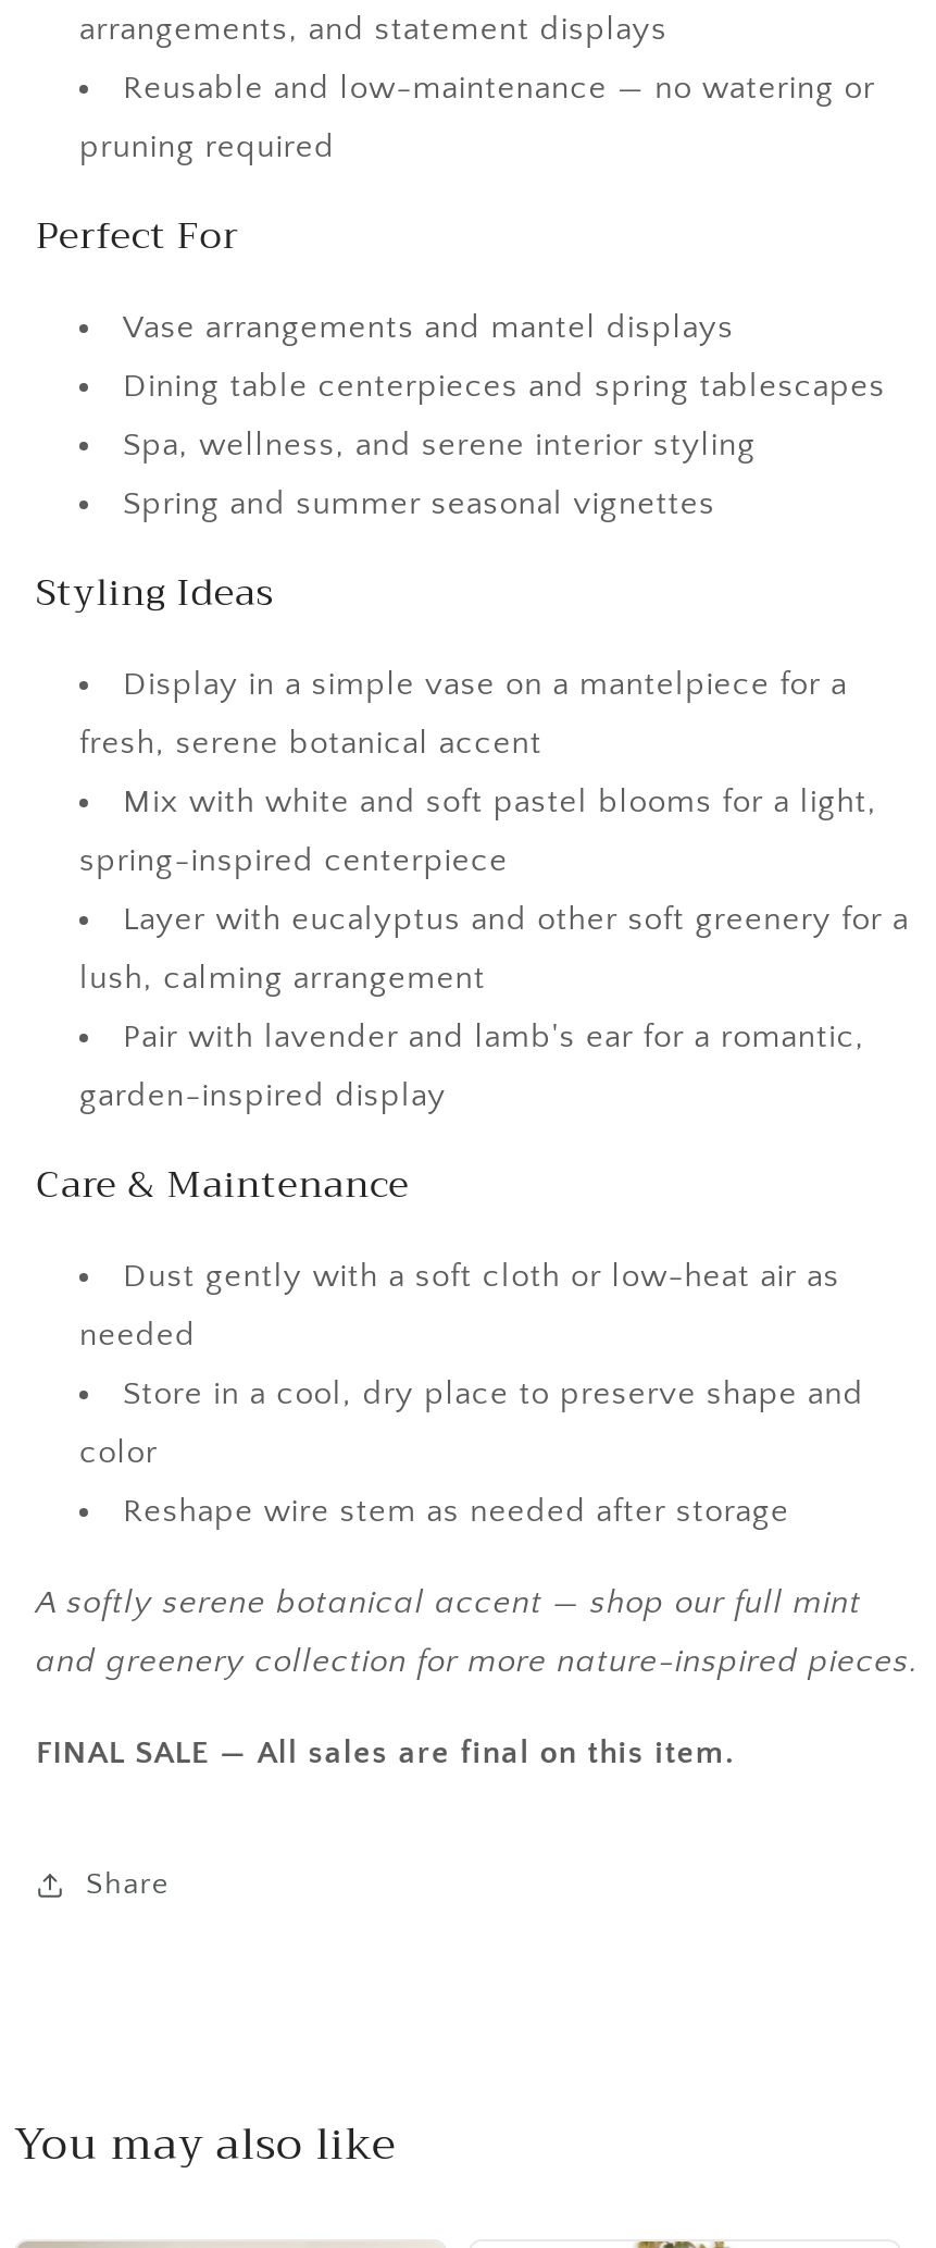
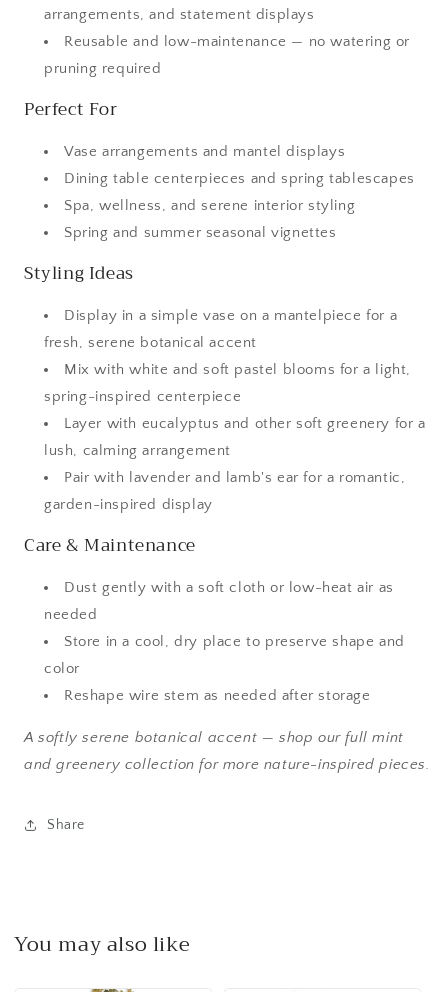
- FINAL SALE — All sales are final on this item.
